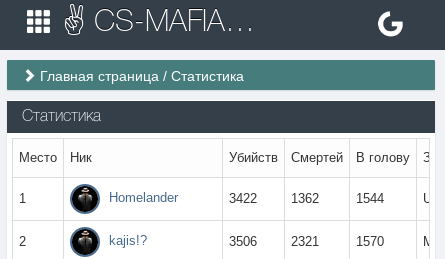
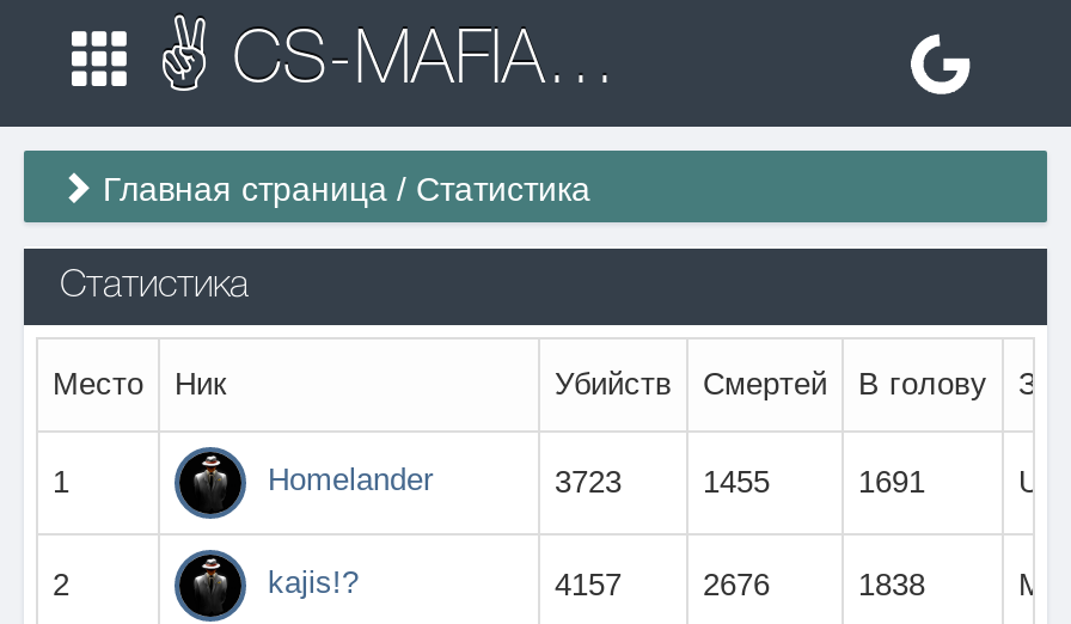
- 3422
+ 3723

- 1362
+ 1455

- 1544
+ 1691

- 3506
+ 4157

- 2321
+ 2676

- 1570
+ 1838
